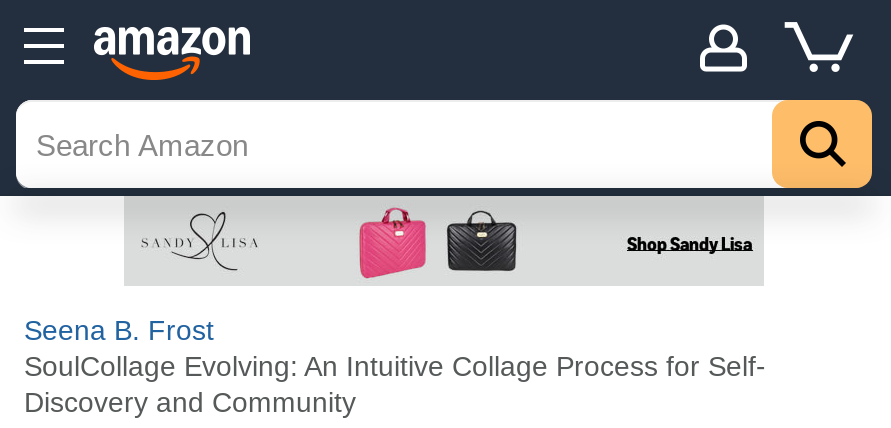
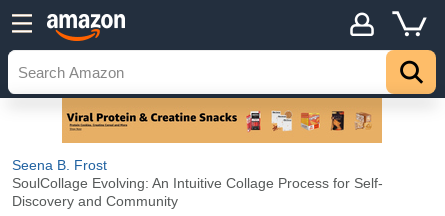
- [image]
+ [image]
